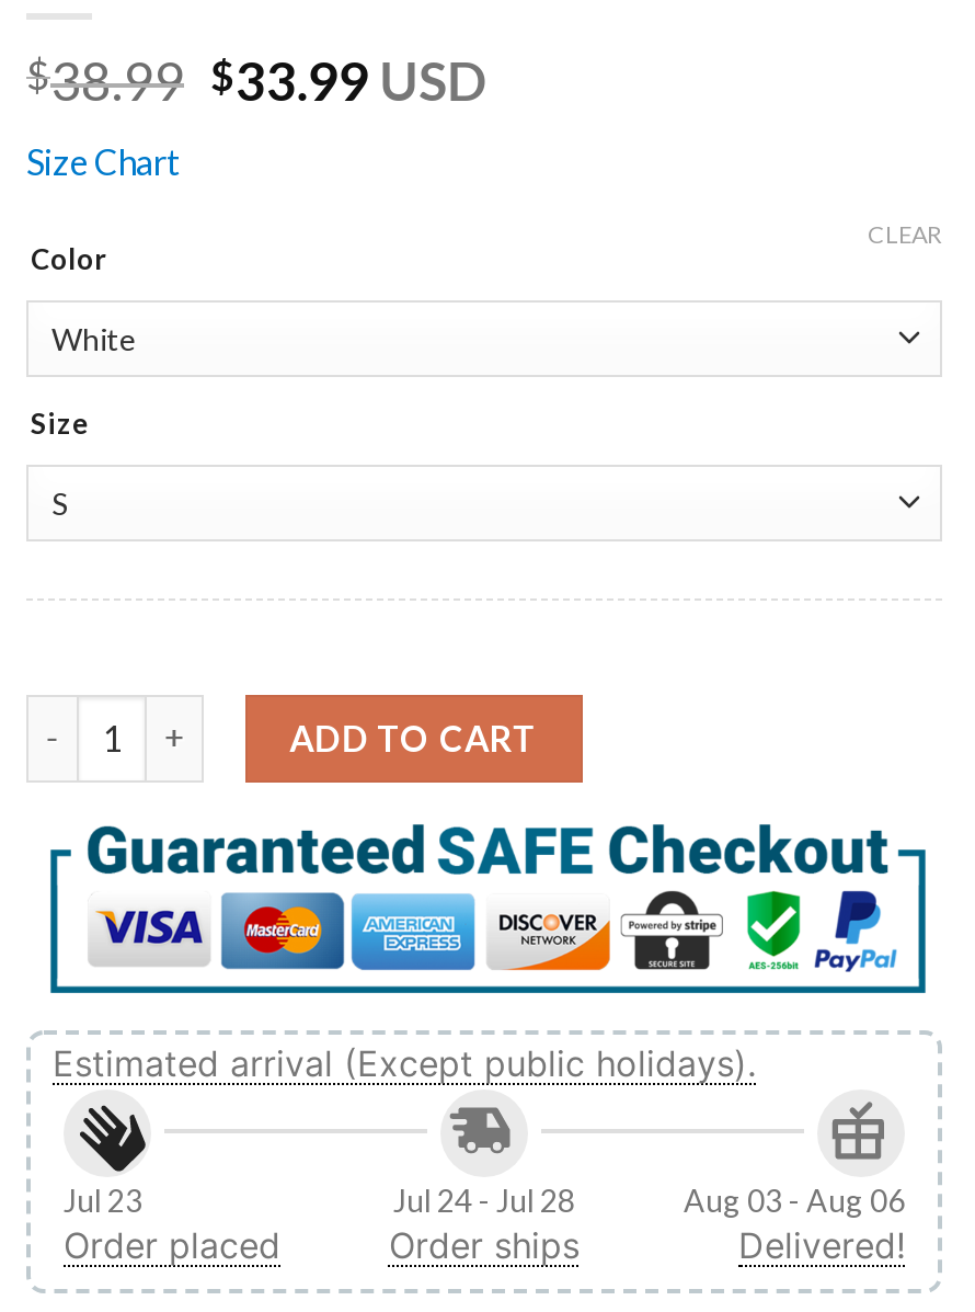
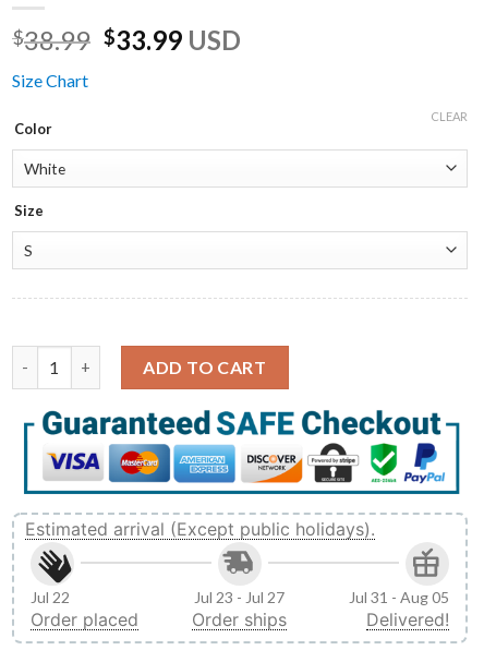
- Jul 23
+ Jul 22

- Jul 24 - Jul 28
+ Jul 23 - Jul 27

- Aug 03 - Aug 06
+ Jul 31 - Aug 05
